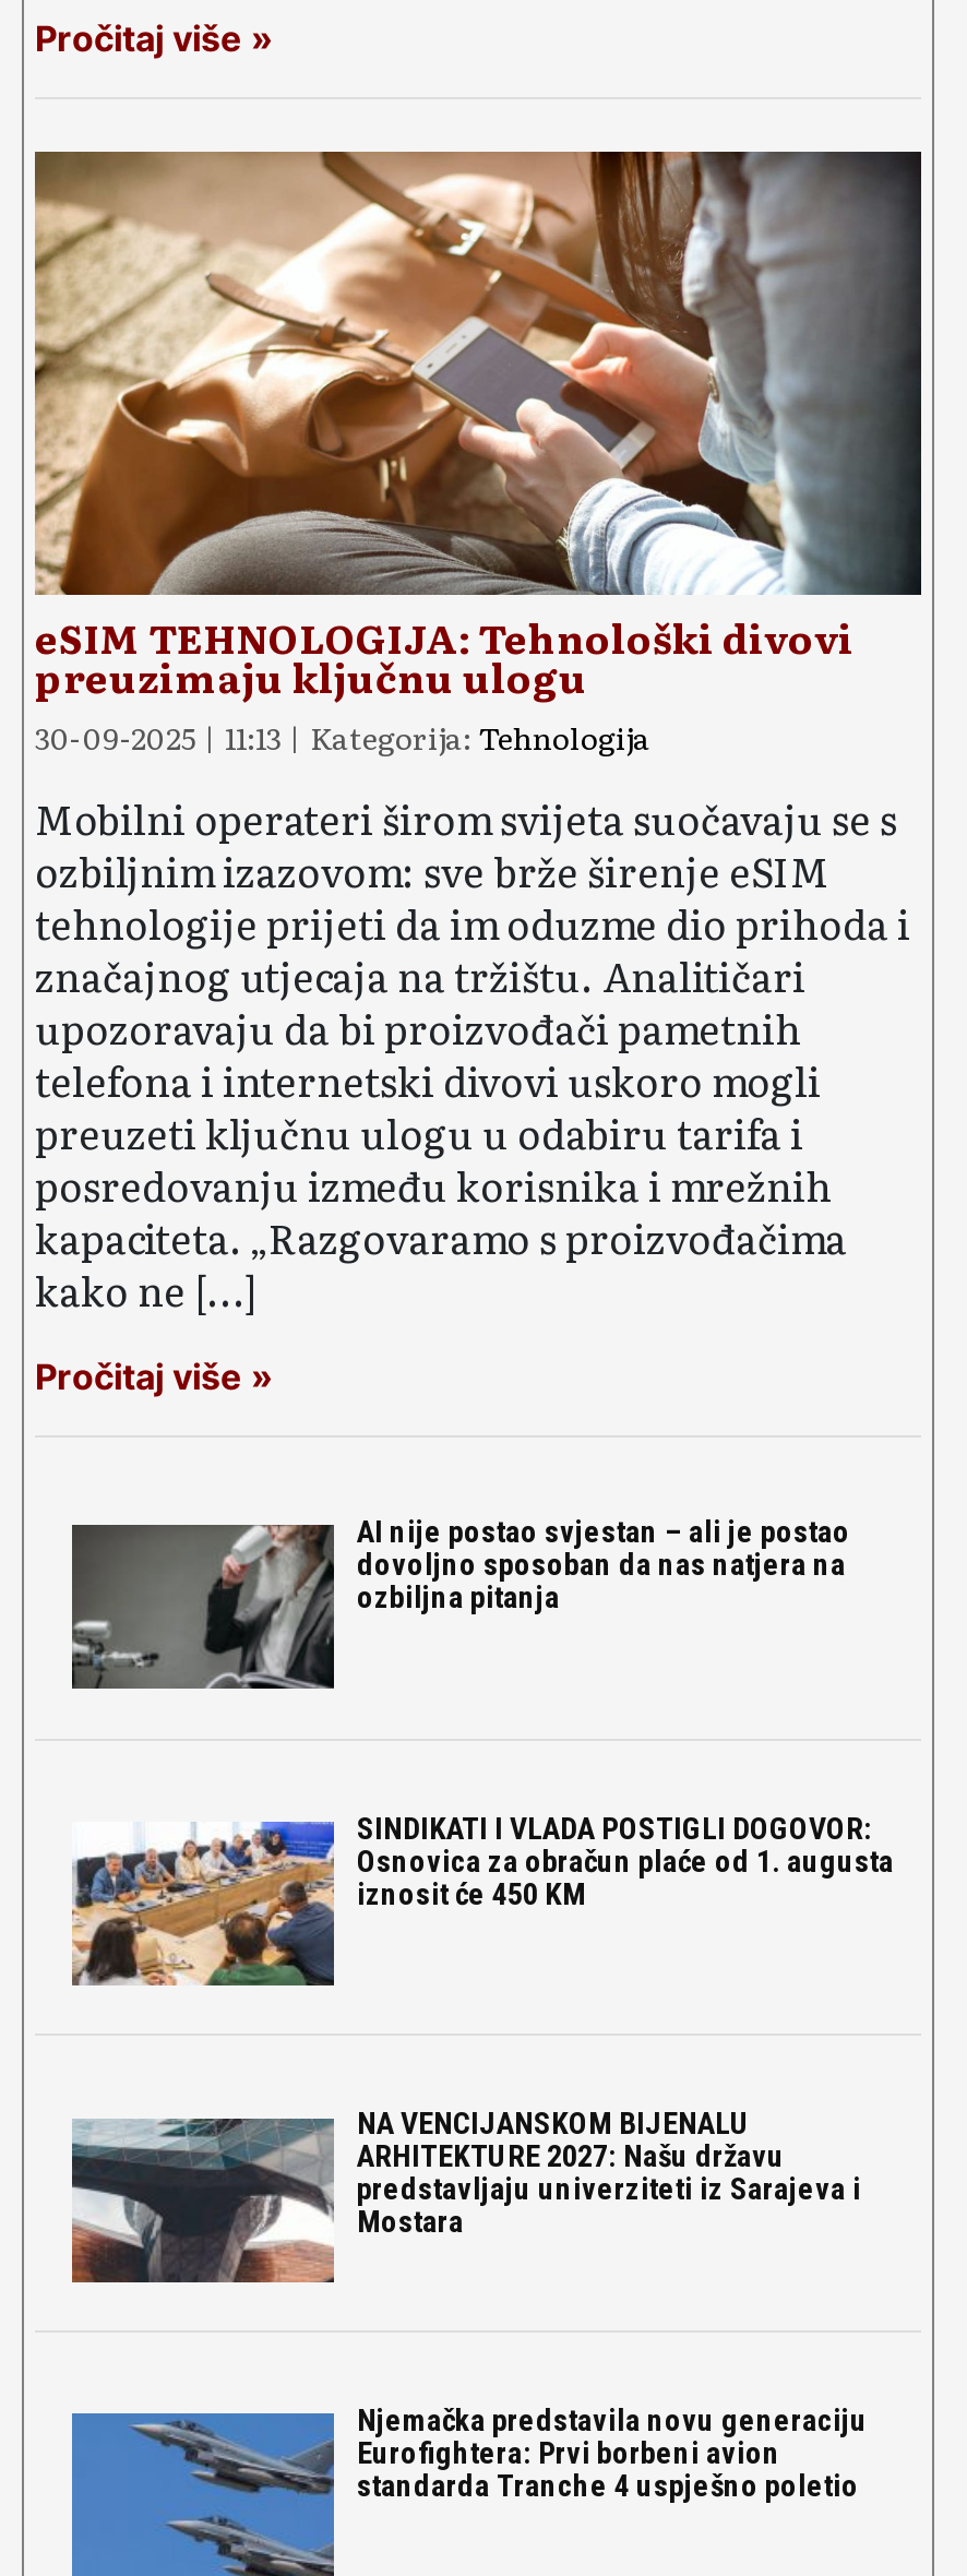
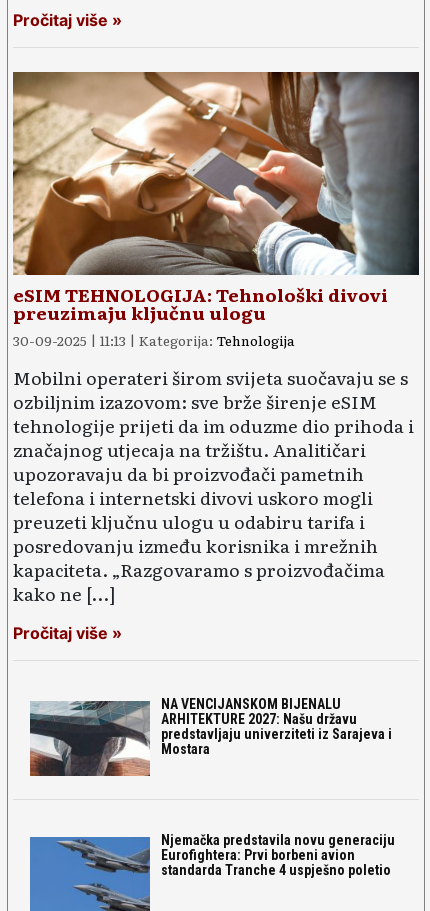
- [image]
- AI nije postao svjestan – ali je postao
- dovoljno sposoban da nas natjera na
- ozbiljna pitanja

- [image]
- SINDIKATI I VLADA POSTIGLI DOGOVOR:
- Osnovica za obračun plaće od 1. augusta
- iznosit će 450 KM
